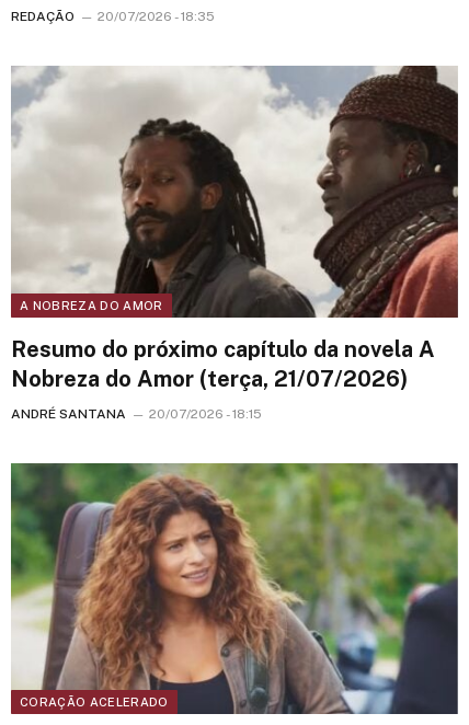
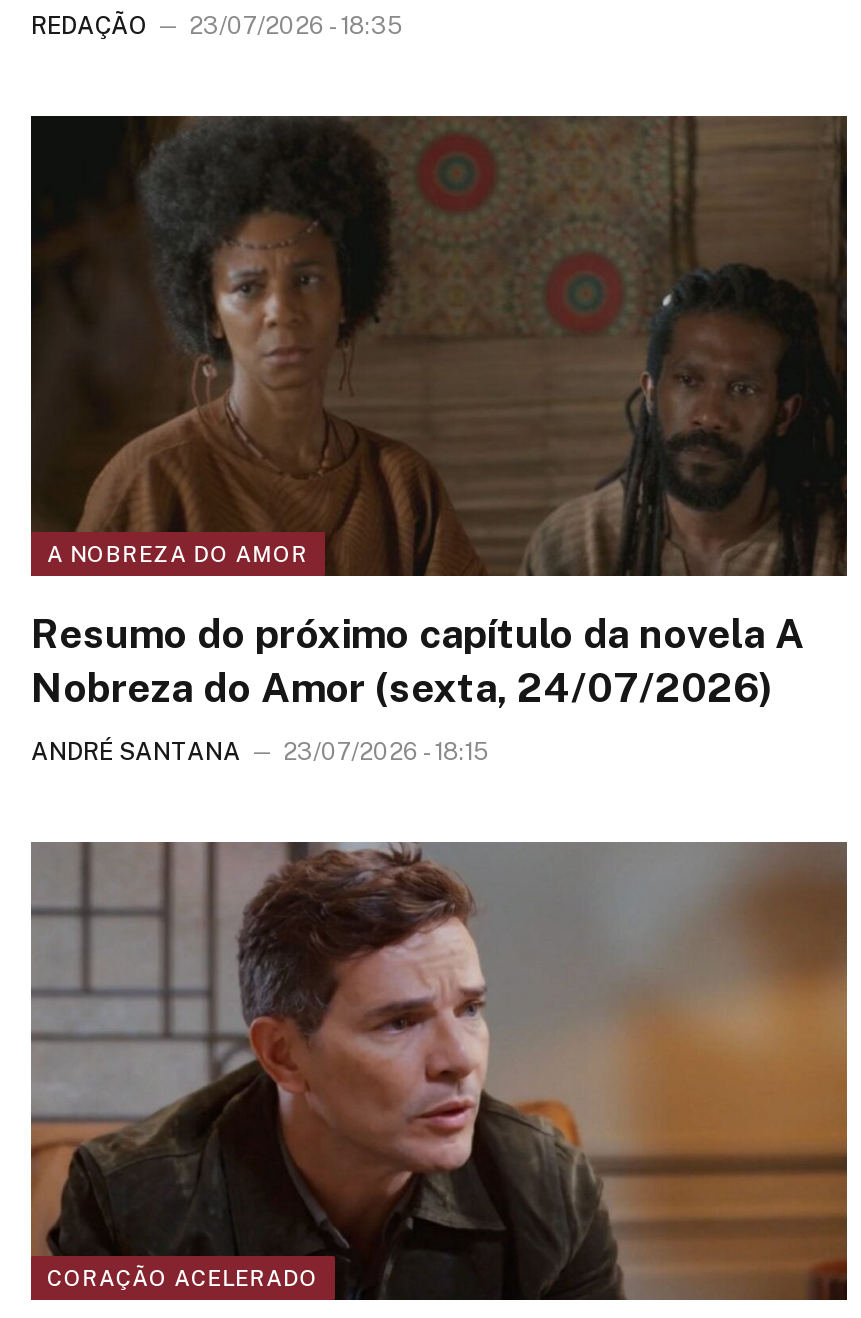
- REDAÇÃO 20/07/2026 - 18:35
+ REDAÇÃO 23/07/2026 - 18:35

- [image]
+ [image]

- Nobreza do Amor (terça, 21/07/2026)
+ Nobreza do Amor (sexta, 24/07/2026)

- ANDRÉ SANTANA 20/07/2026 - 18:15
+ ANDRÉ SANTANA 23/07/2026 - 18:15

- [image]
+ [image]
